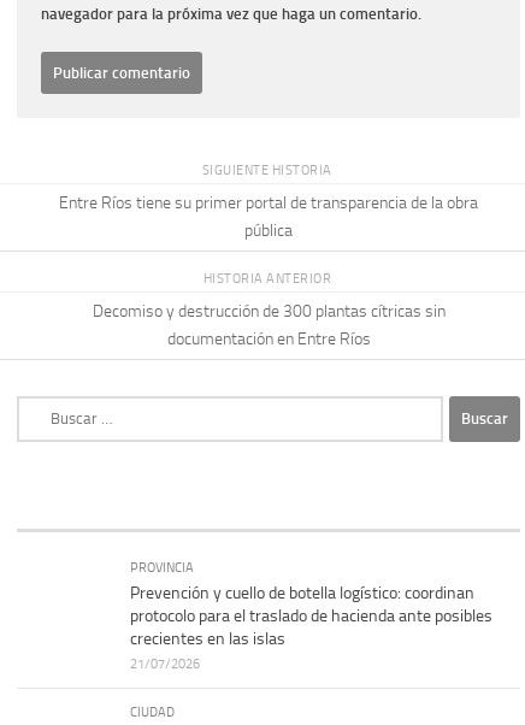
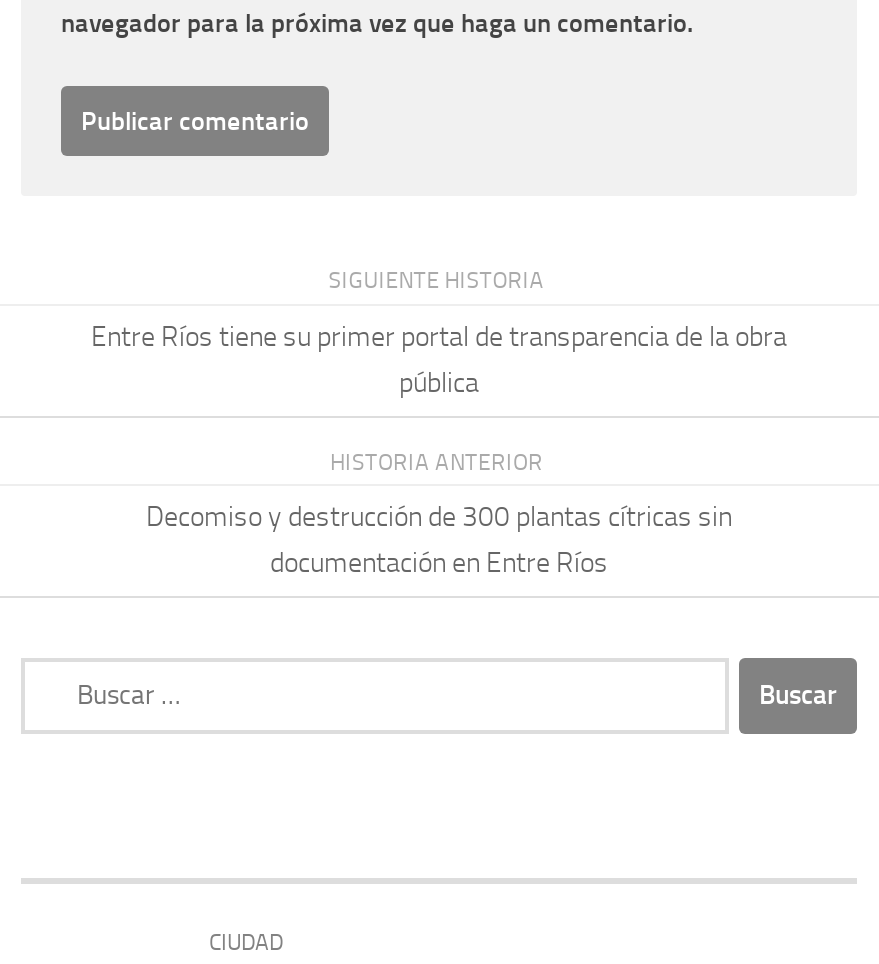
- PROVINCIA
- Prevención y cuello de botella logístico: coordinan
- protocolo para el traslado de hacienda ante posibles
- crecientes en las islas
- 21/07/2026
